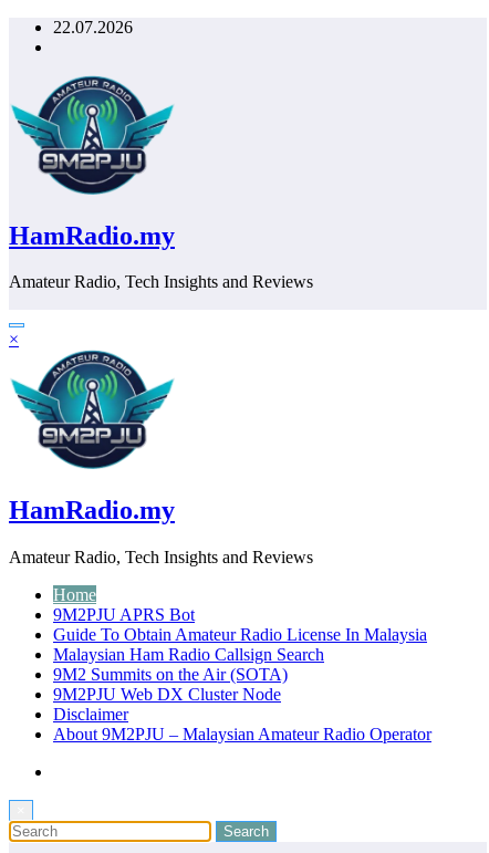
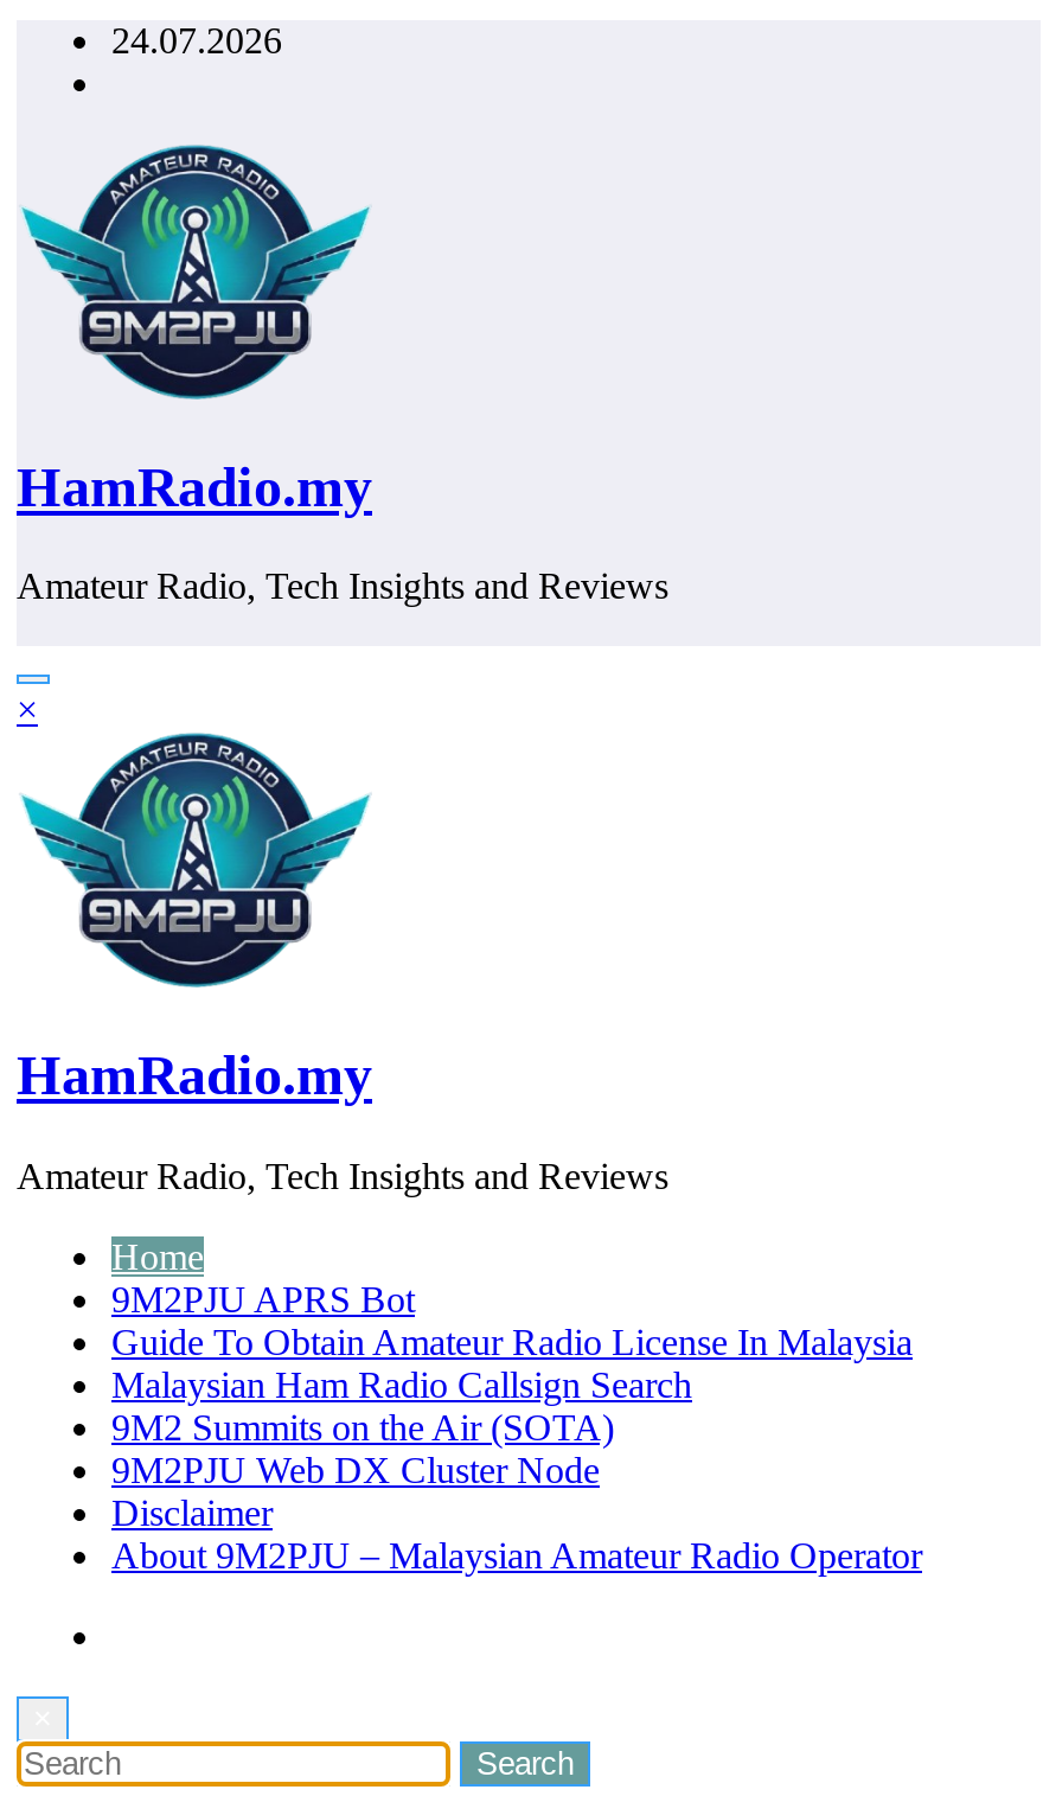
- 22.07.2026
+ 24.07.2026
